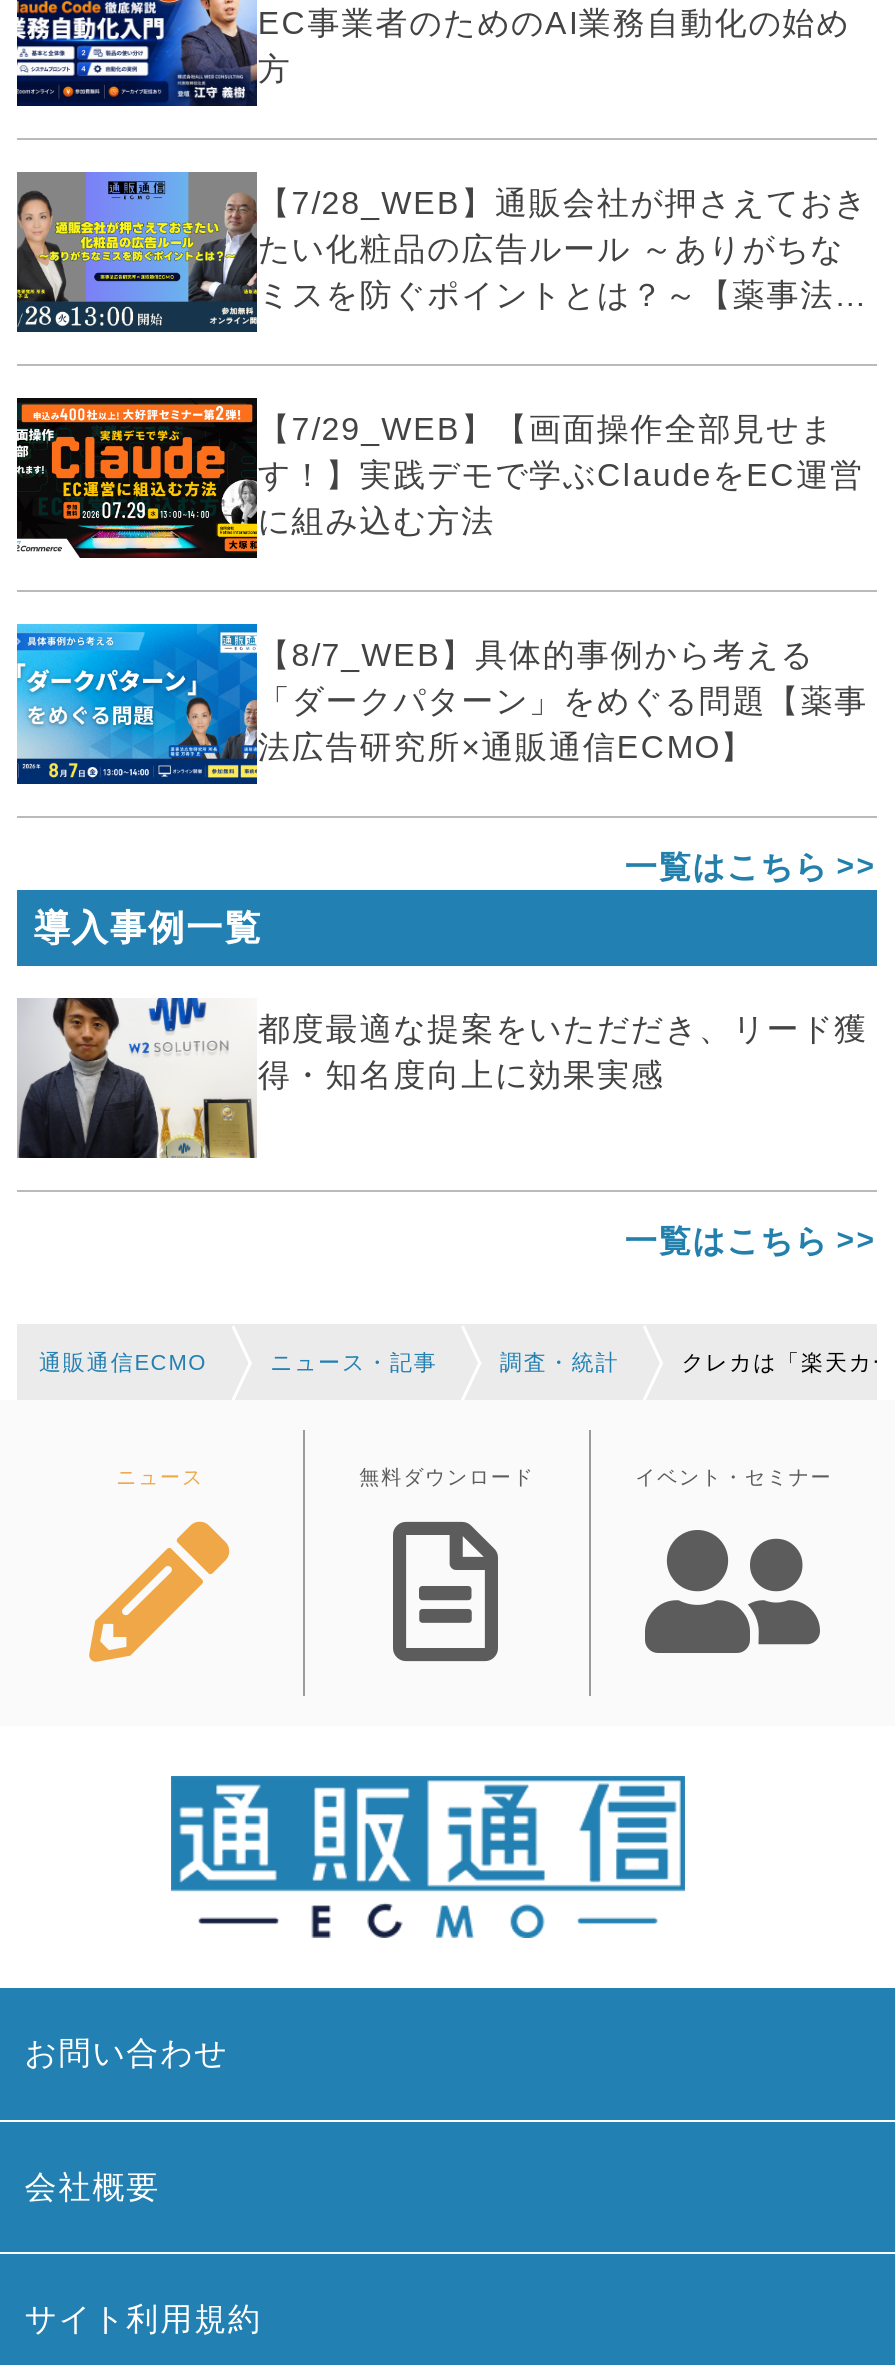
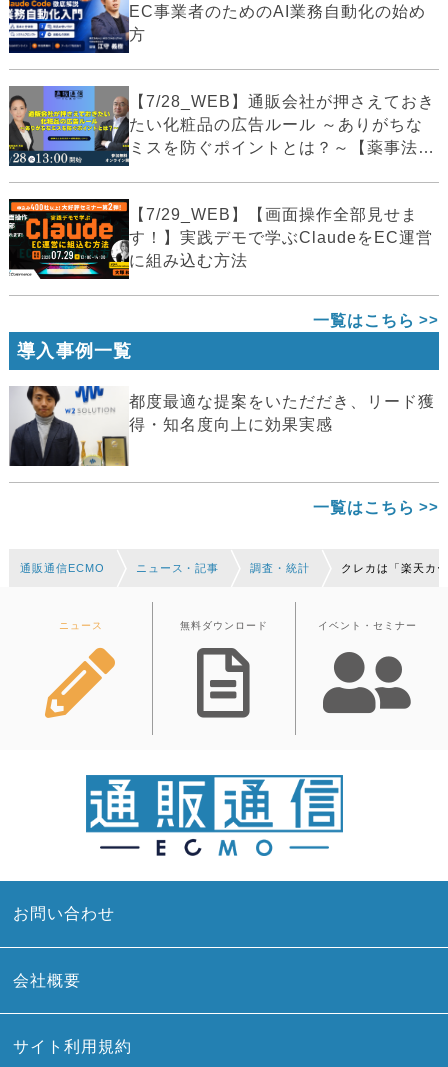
- [image]
- 【8/7_WEB】具体的事例から考える
- 「ダークパターン」をめぐる問題【薬事
- 法広告研究所×通販通信ECMO】
